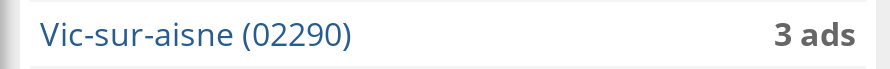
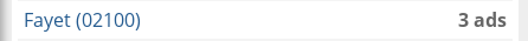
- Vic-sur-aisne (02290)
+ Fayet (02100)
